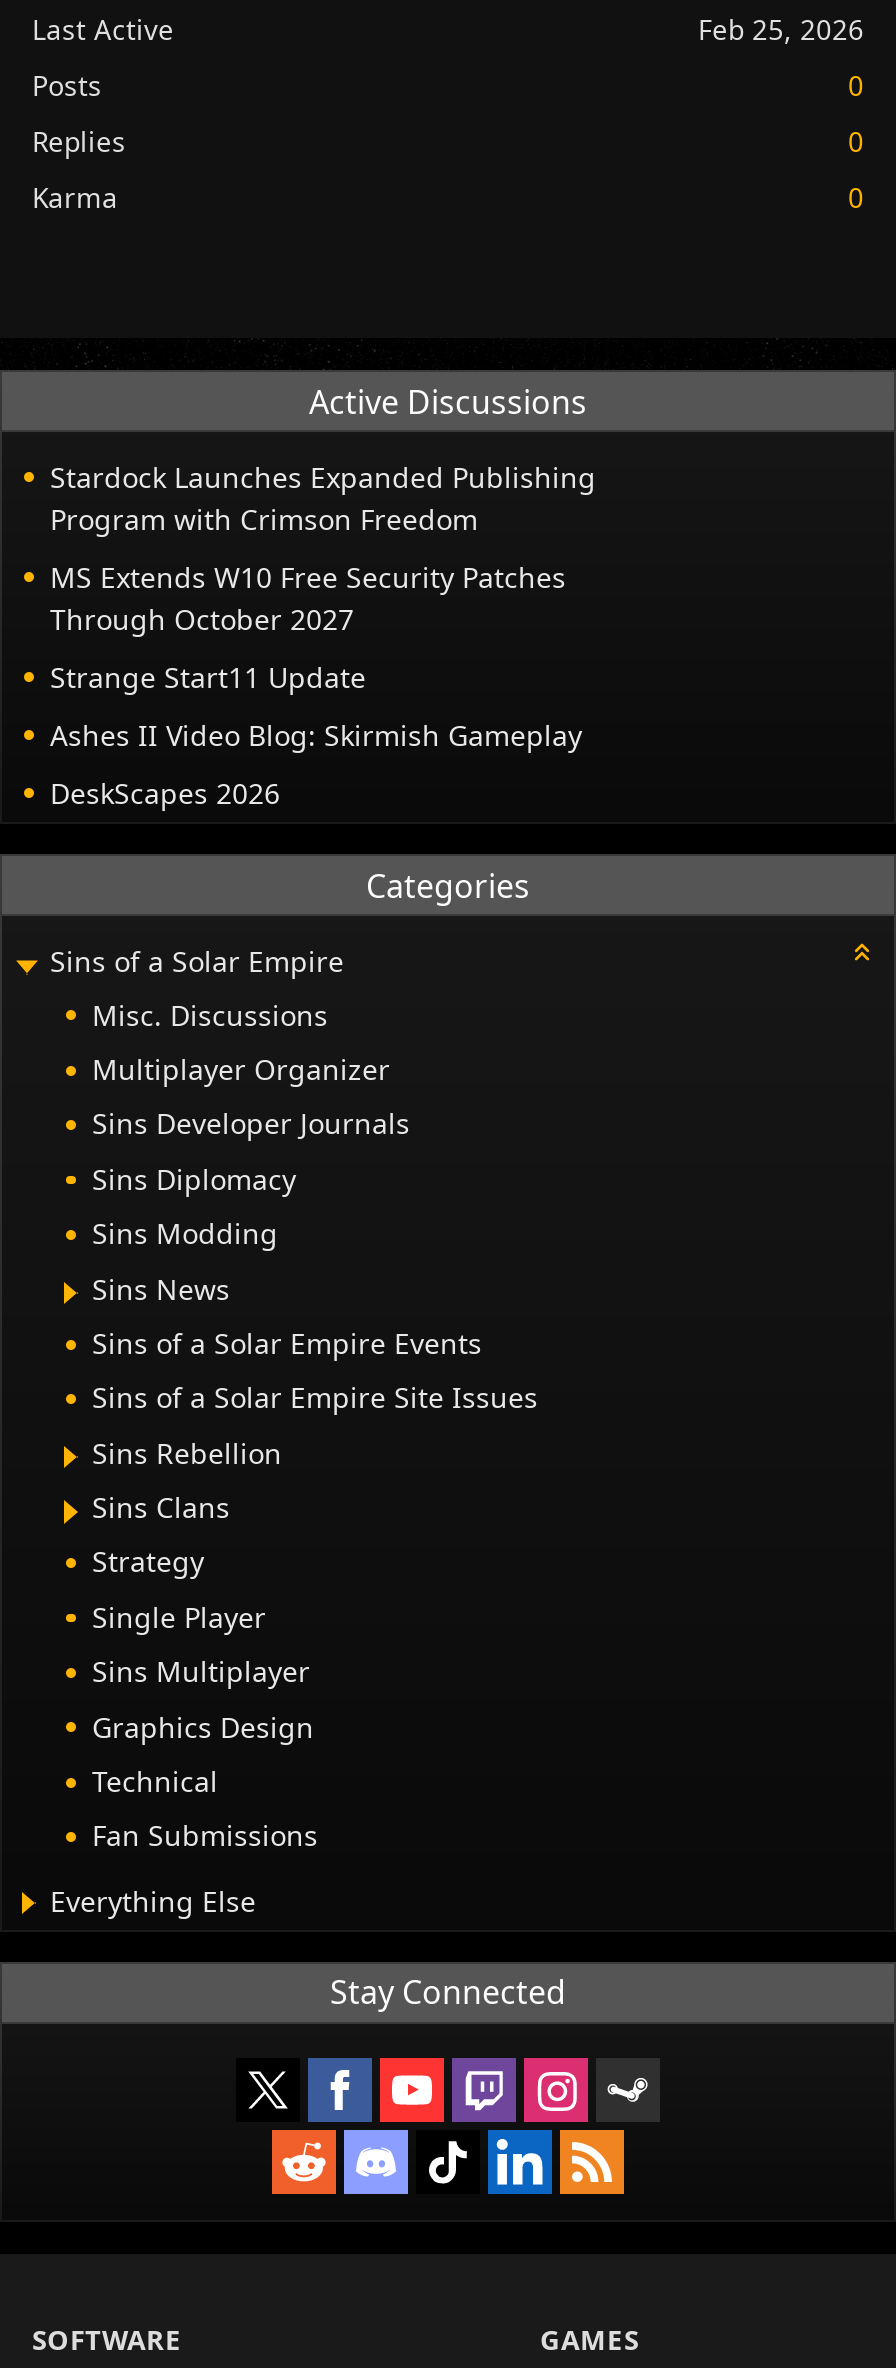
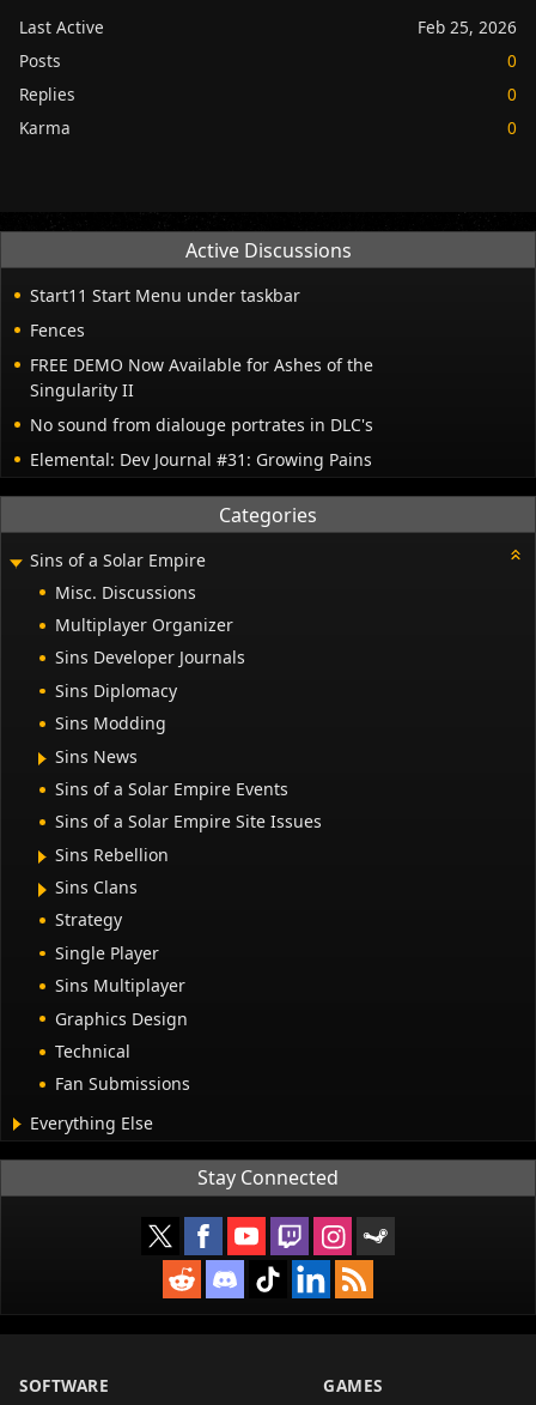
- Stardock Launches Expanded Publishing
- Program with Crimson Freedom
+ Start11 Start Menu under taskbar

- MS Extends W10 Free Security Patches
- Through October 2027
+ Fences

- Strange Start11 Update
+ FREE DEMO Now Available for Ashes of the
+ Singularity II

- Ashes II Video Blog: Skirmish Gameplay
+ No sound from dialouge portrates in DLC's

- DeskScapes 2026
+ Elemental: Dev Journal #31: Growing Pains
